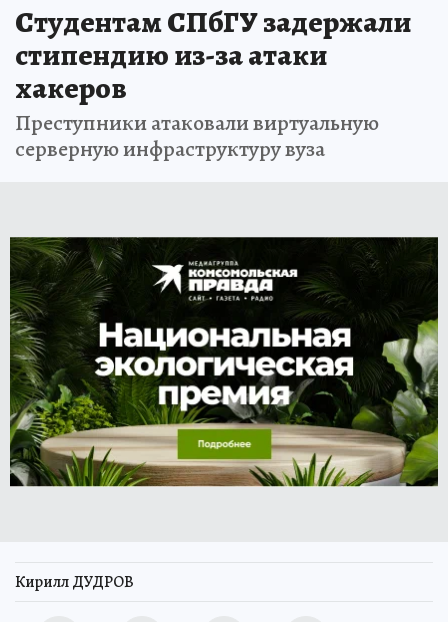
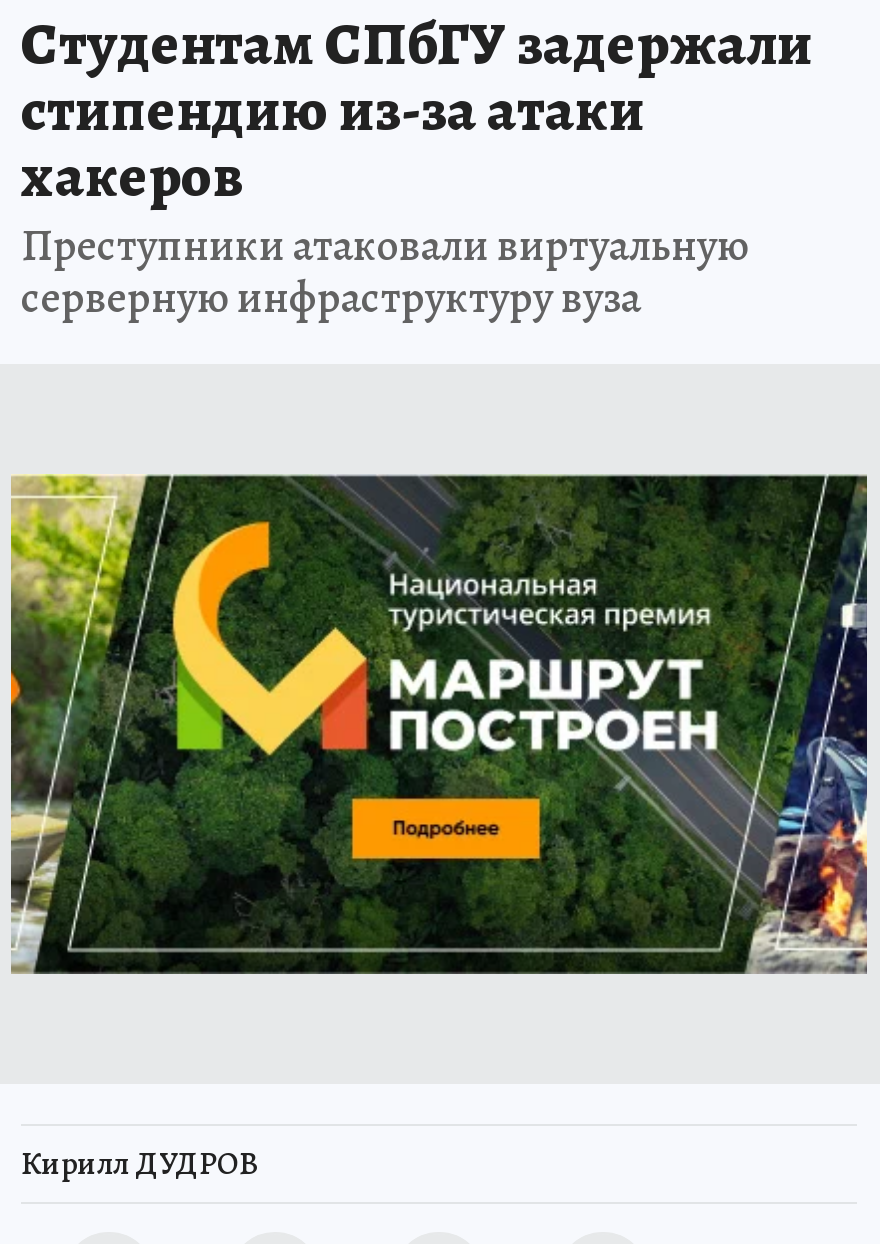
- [image]
+ [image]
